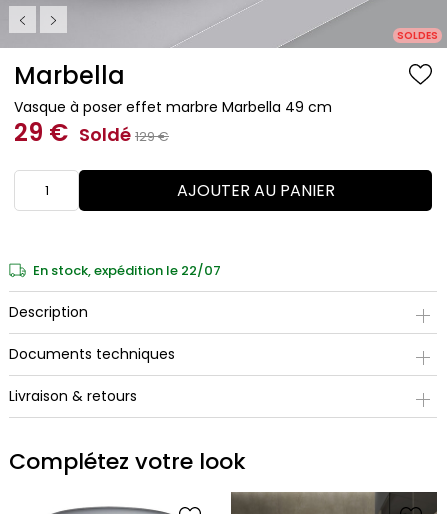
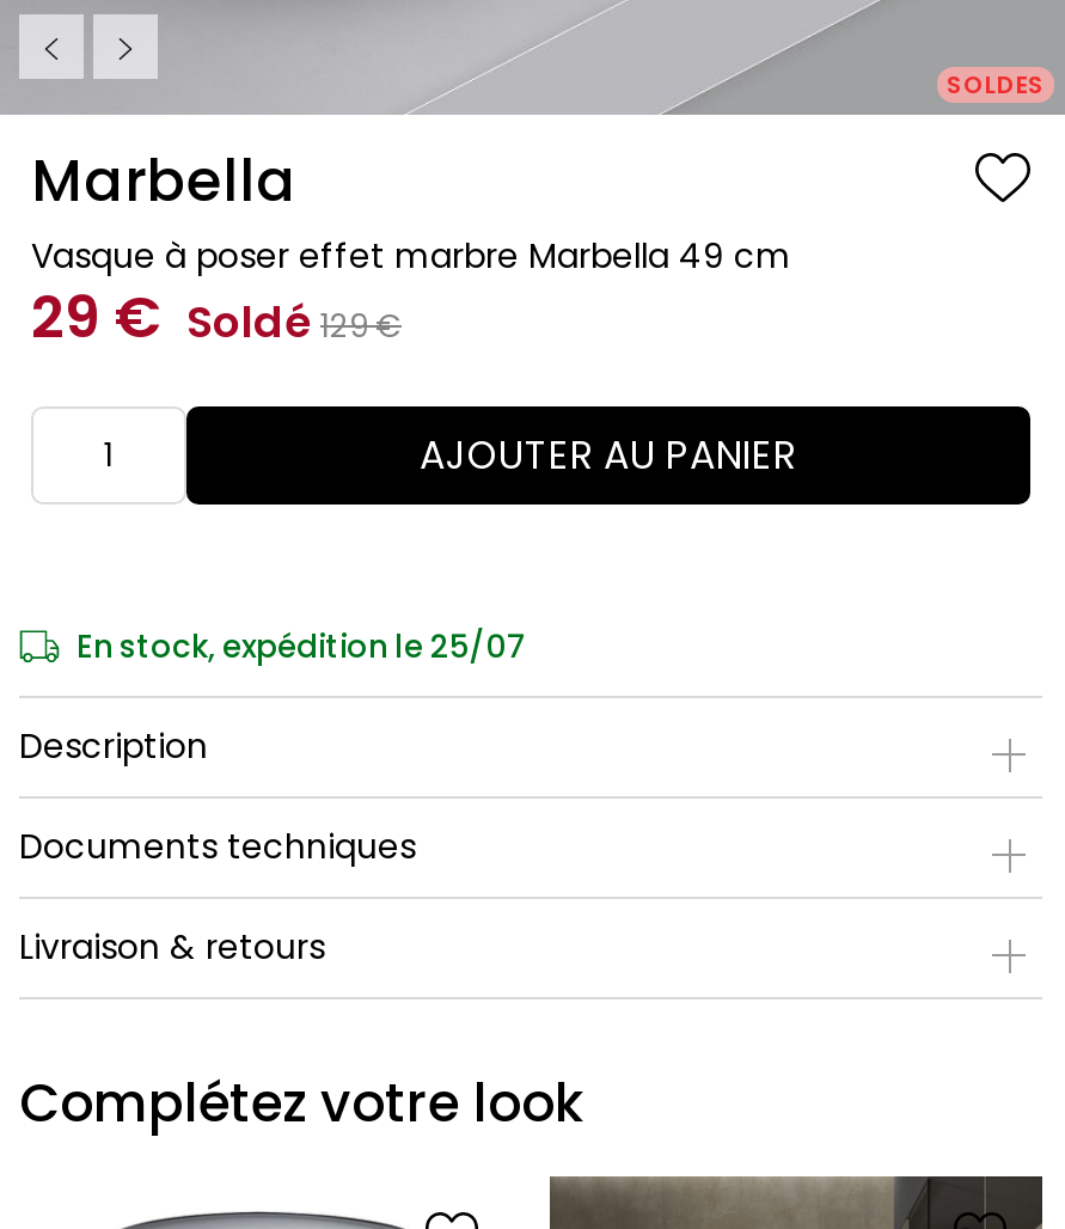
- En stock, expédition le 22/07
+ En stock, expédition le 25/07
